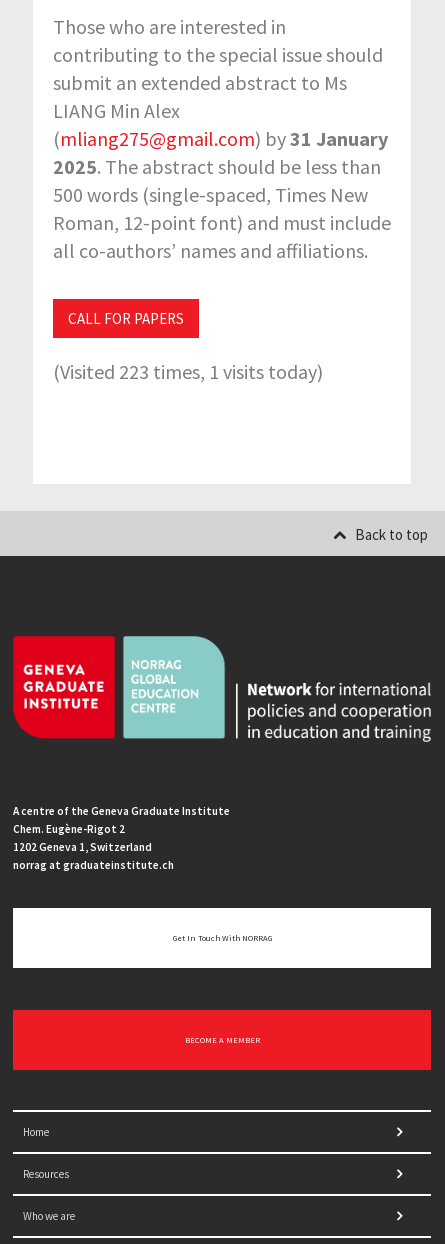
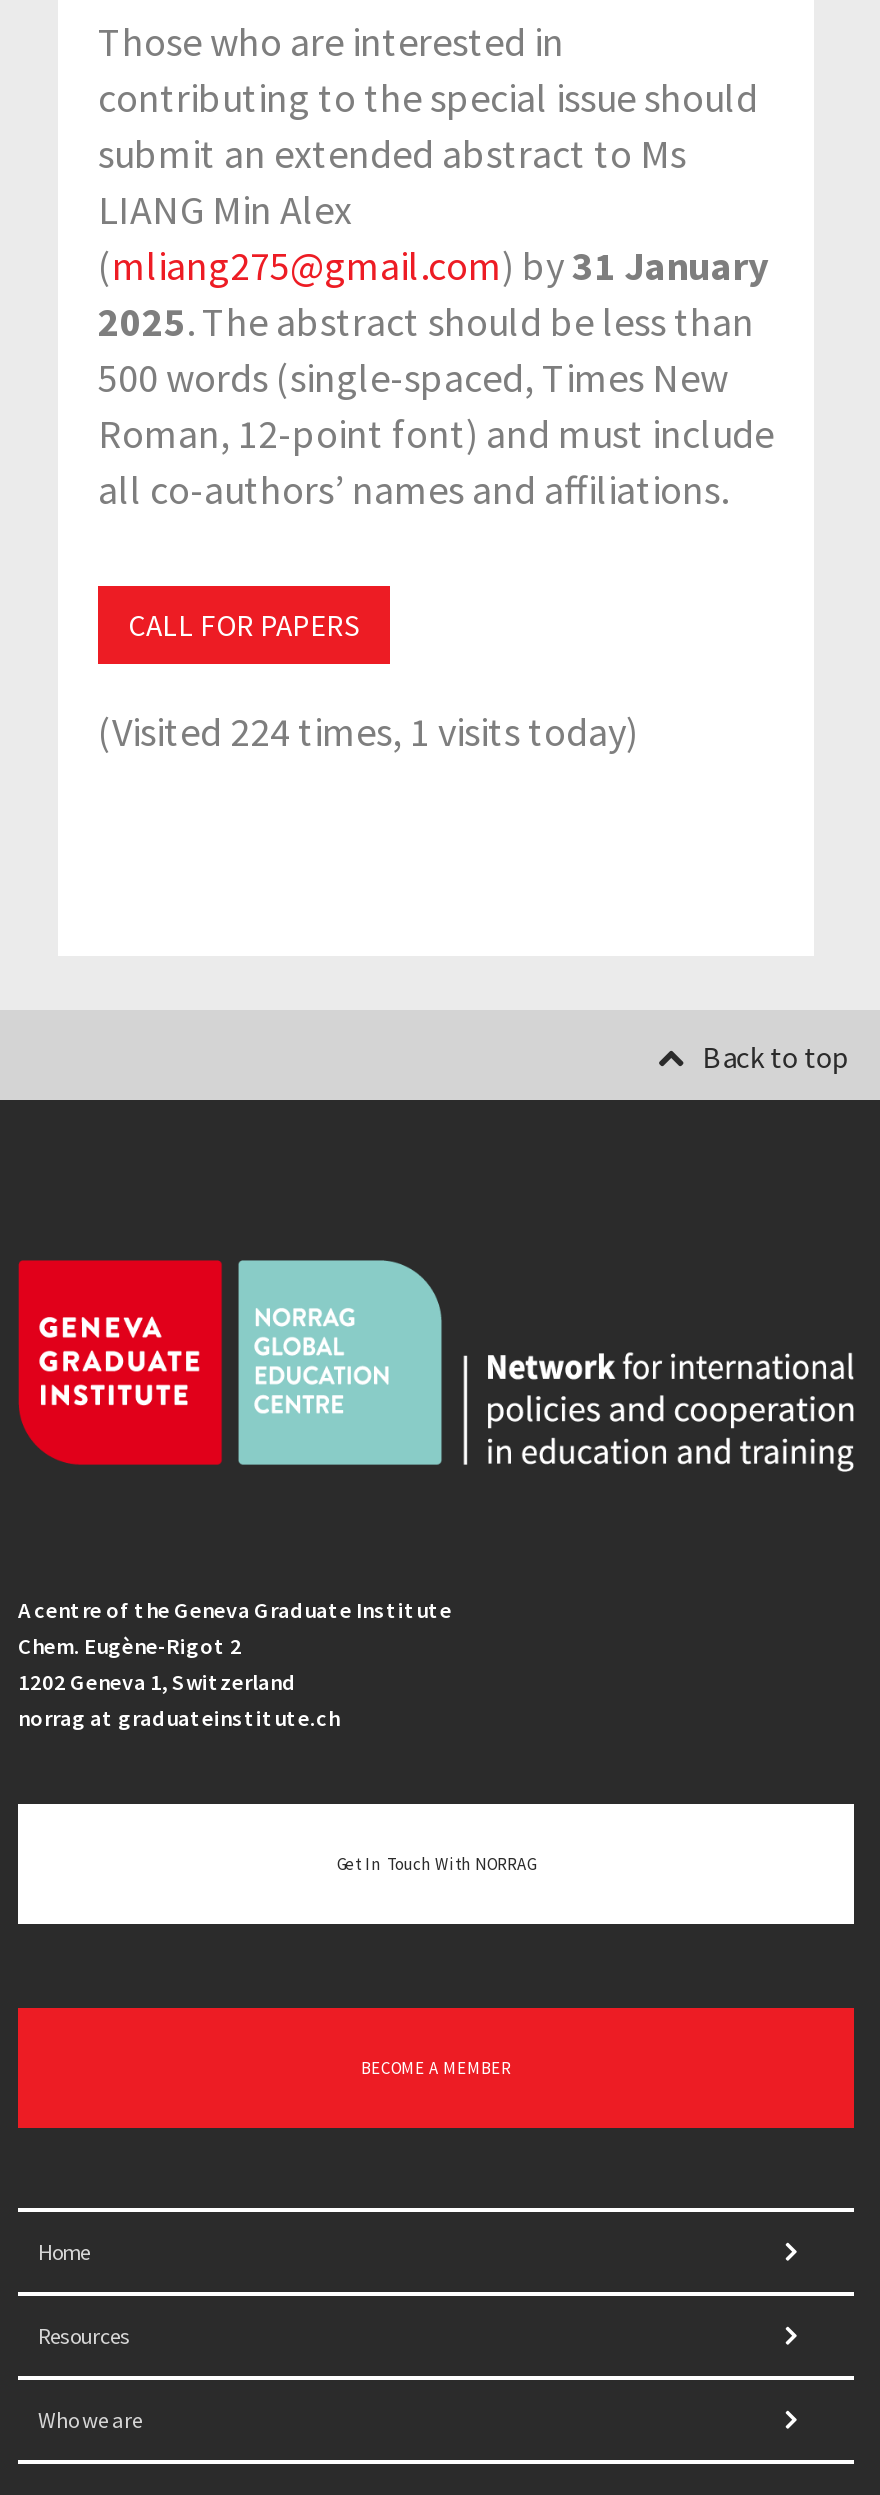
- (Visited 223 times, 1 visits today)
+ (Visited 224 times, 1 visits today)
